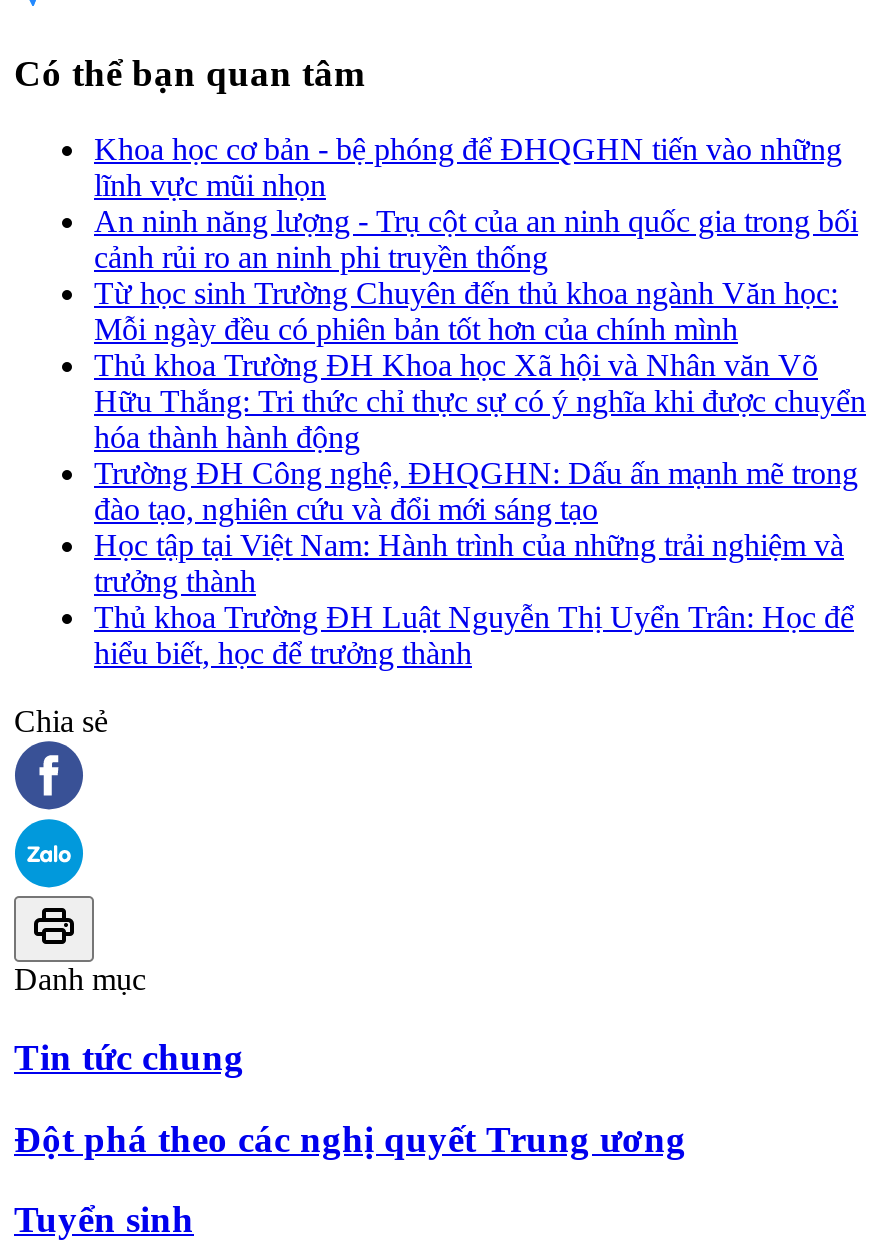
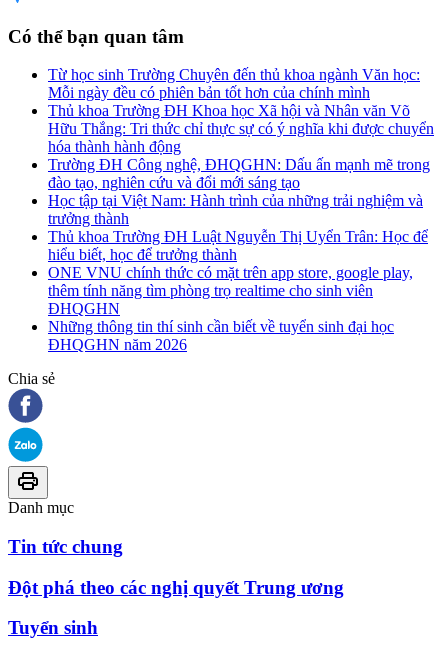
- Khoa học cơ bản - bệ phóng để ĐHQGHN tiến vào những
- lĩnh vực mũi nhọn
- An ninh năng lượng - Trụ cột của an ninh quốc gia trong bối
- cảnh rủi ro an ninh phi truyền thống

moved up: Từ học sinh Trường Chuyên đến thủ khoa ngành Văn học: | Mỗi ngày đều có phiên bản tốt hơn của chính mình | Thủ khoa Trường ĐH Khoa học Xã hội và Nhân văn Võ | ... | Thủ khoa Trường ĐH Luật Nguyễn Thị Uyển Trân: Học để | hiểu biết, học để trưởng thành

+ ONE VNU chính thức có mặt trên app store, google play,
+ thêm tính năng tìm phòng trọ realtime cho sinh viên
+ ĐHQGHN
+ Những thông tin thí sinh cần biết về tuyển sinh đại học
+ ĐHQGHN năm 2026
